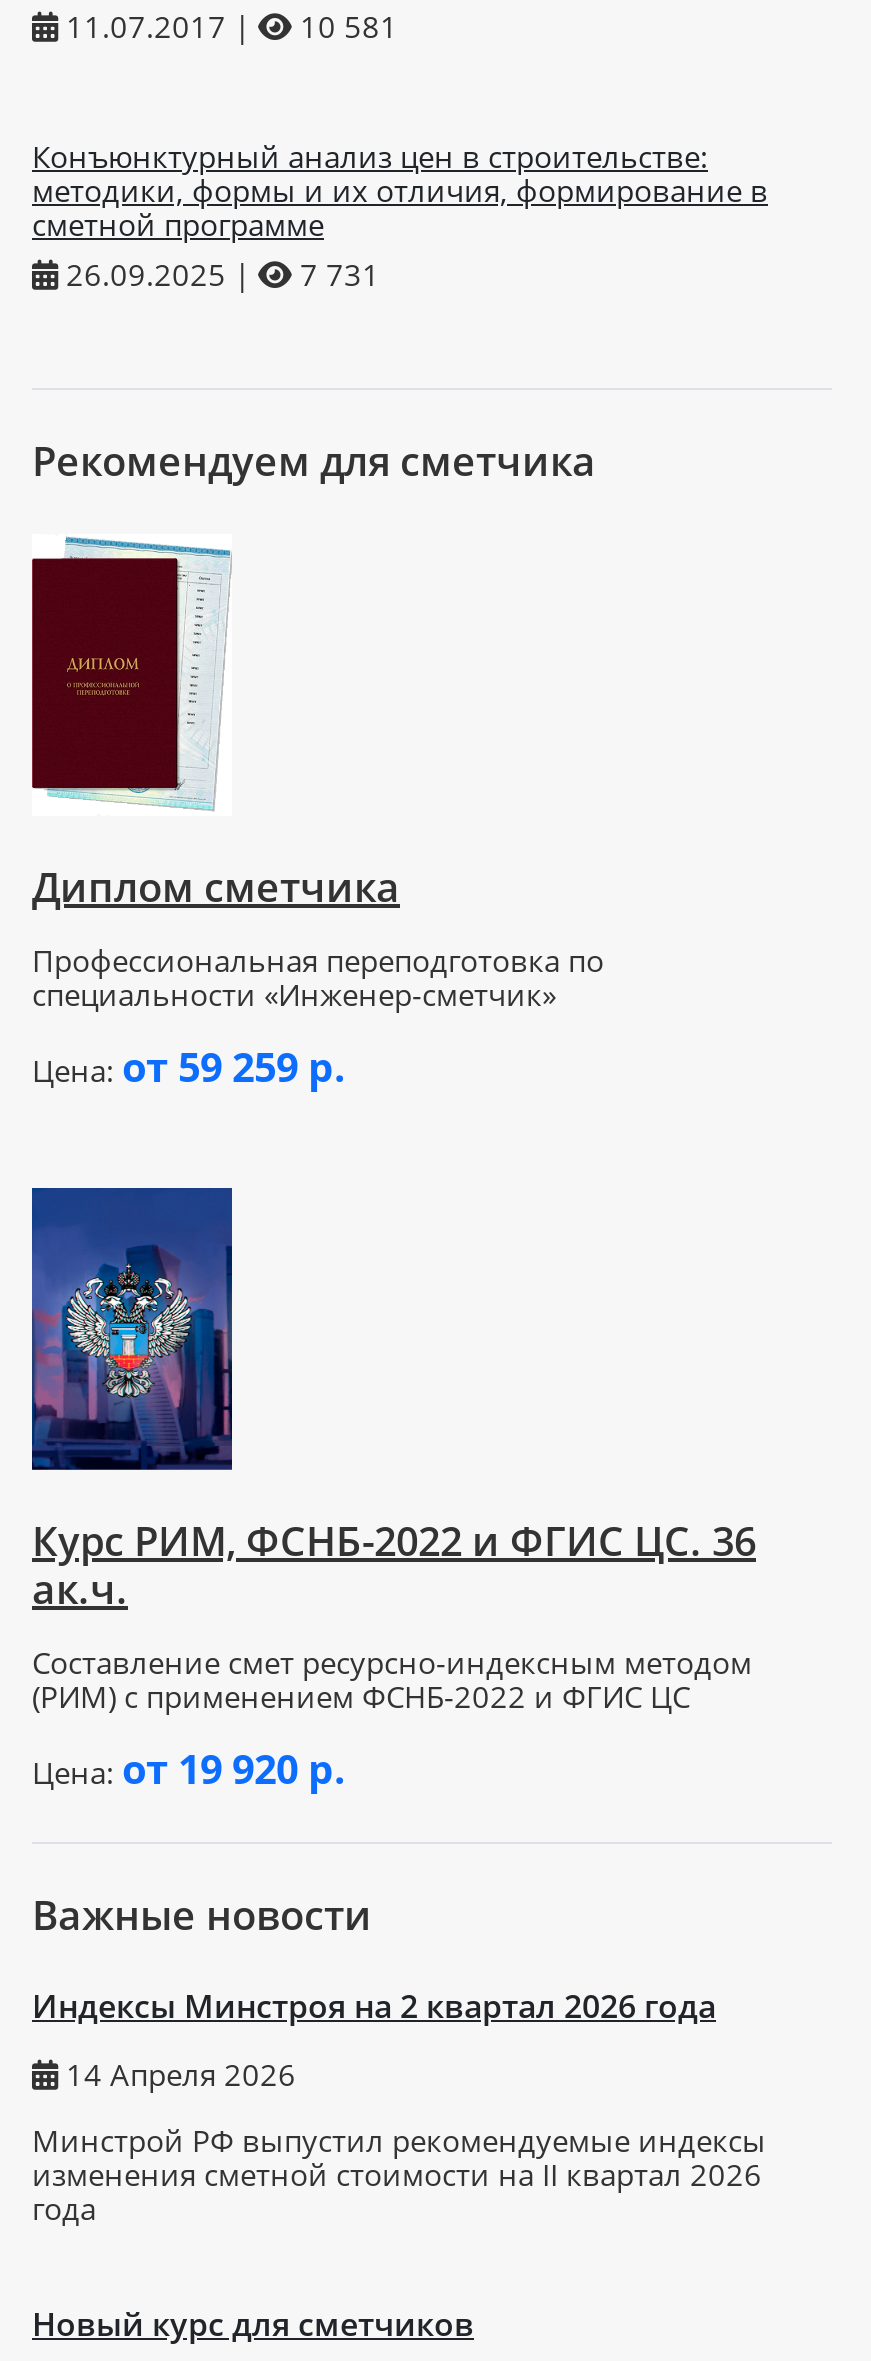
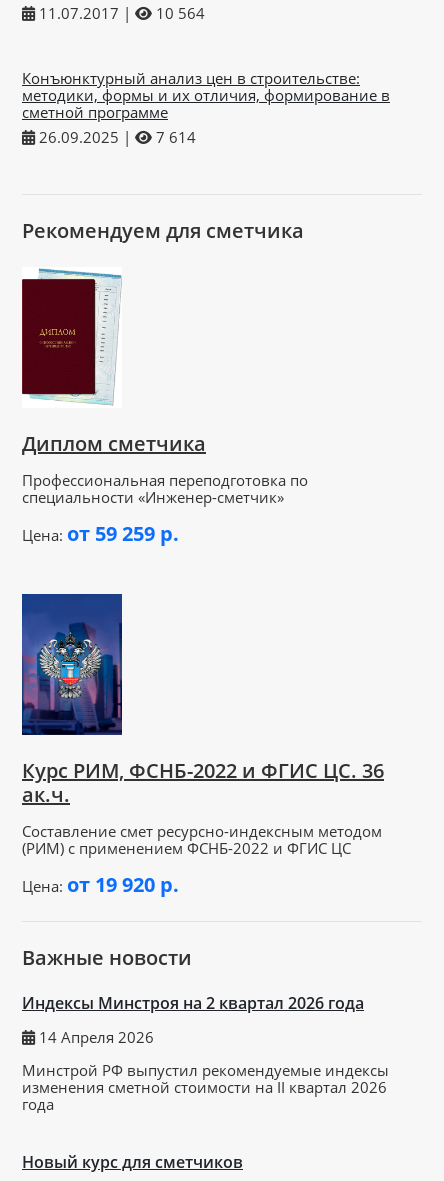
- 10 581
+ 10 564

- 7 731
+ 7 614
